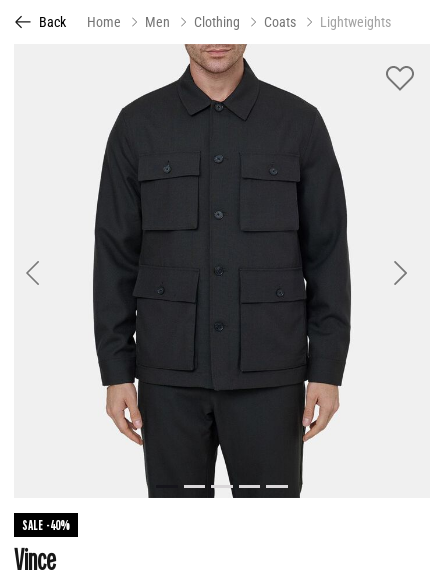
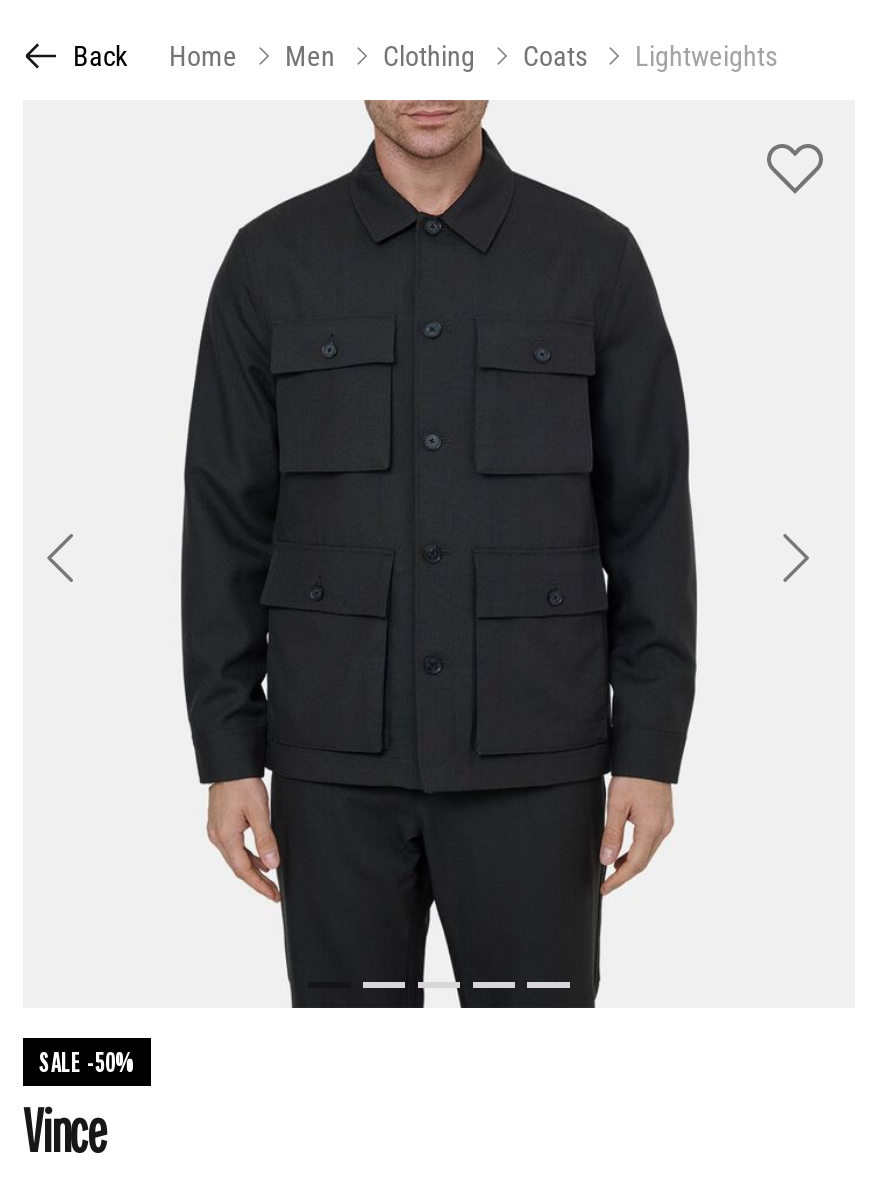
- SALE -40%
+ SALE -50%
